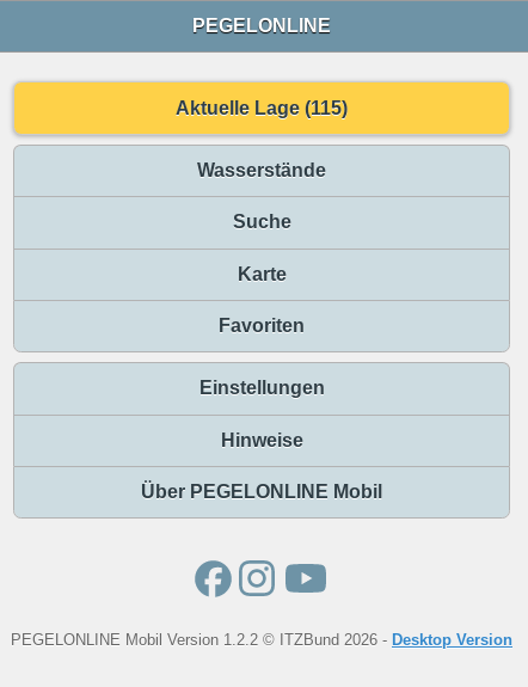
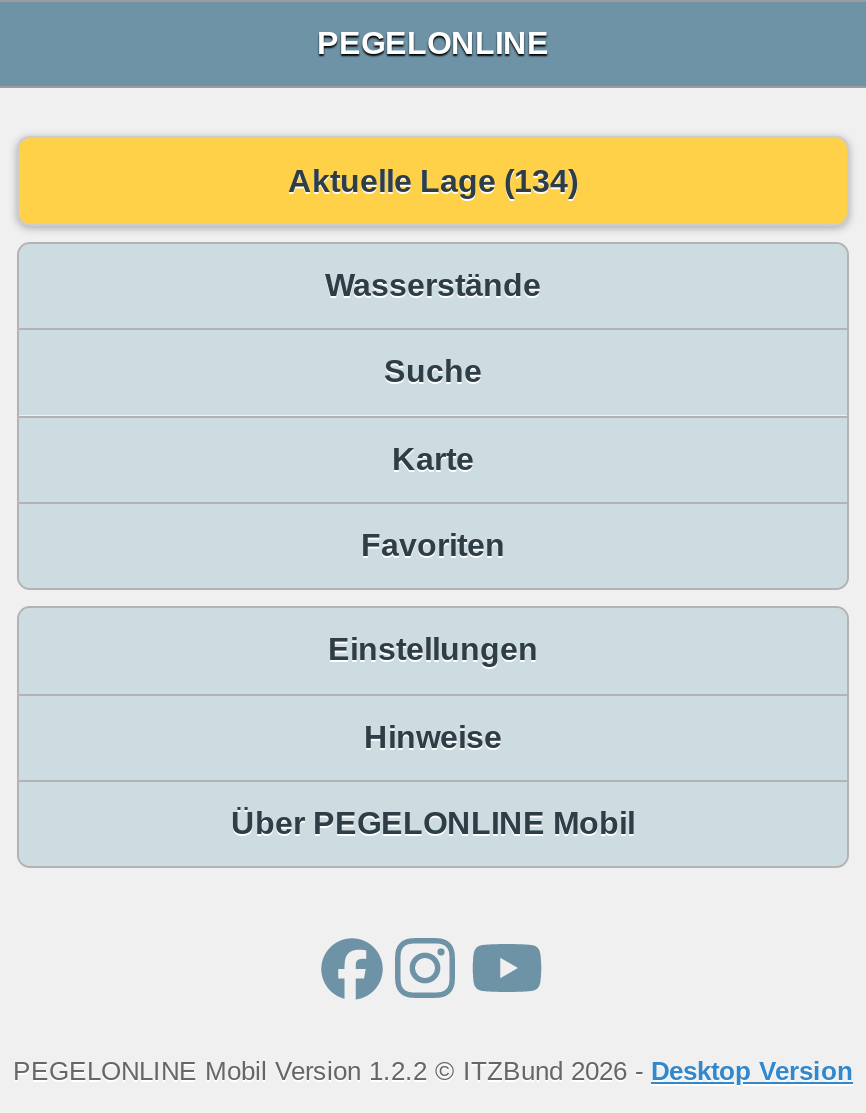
- Aktuelle Lage (115)
+ Aktuelle Lage (134)
